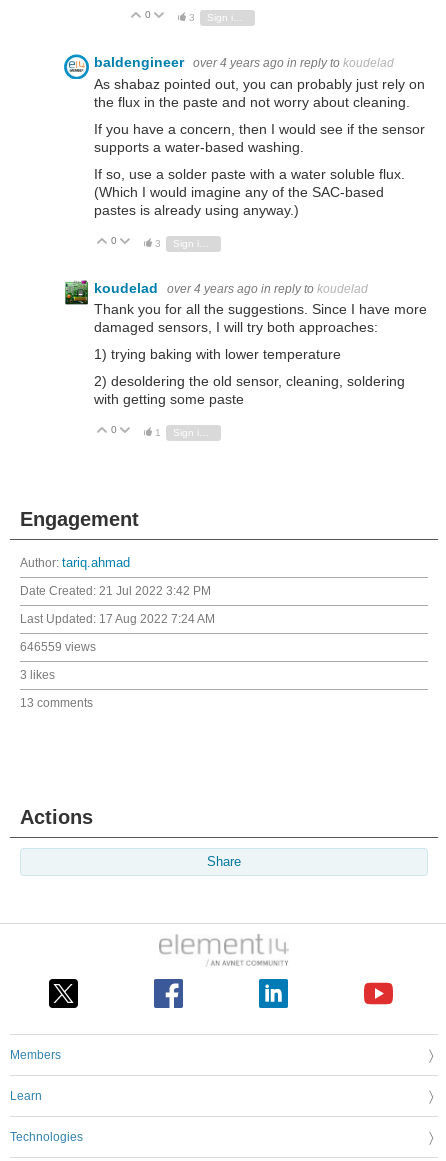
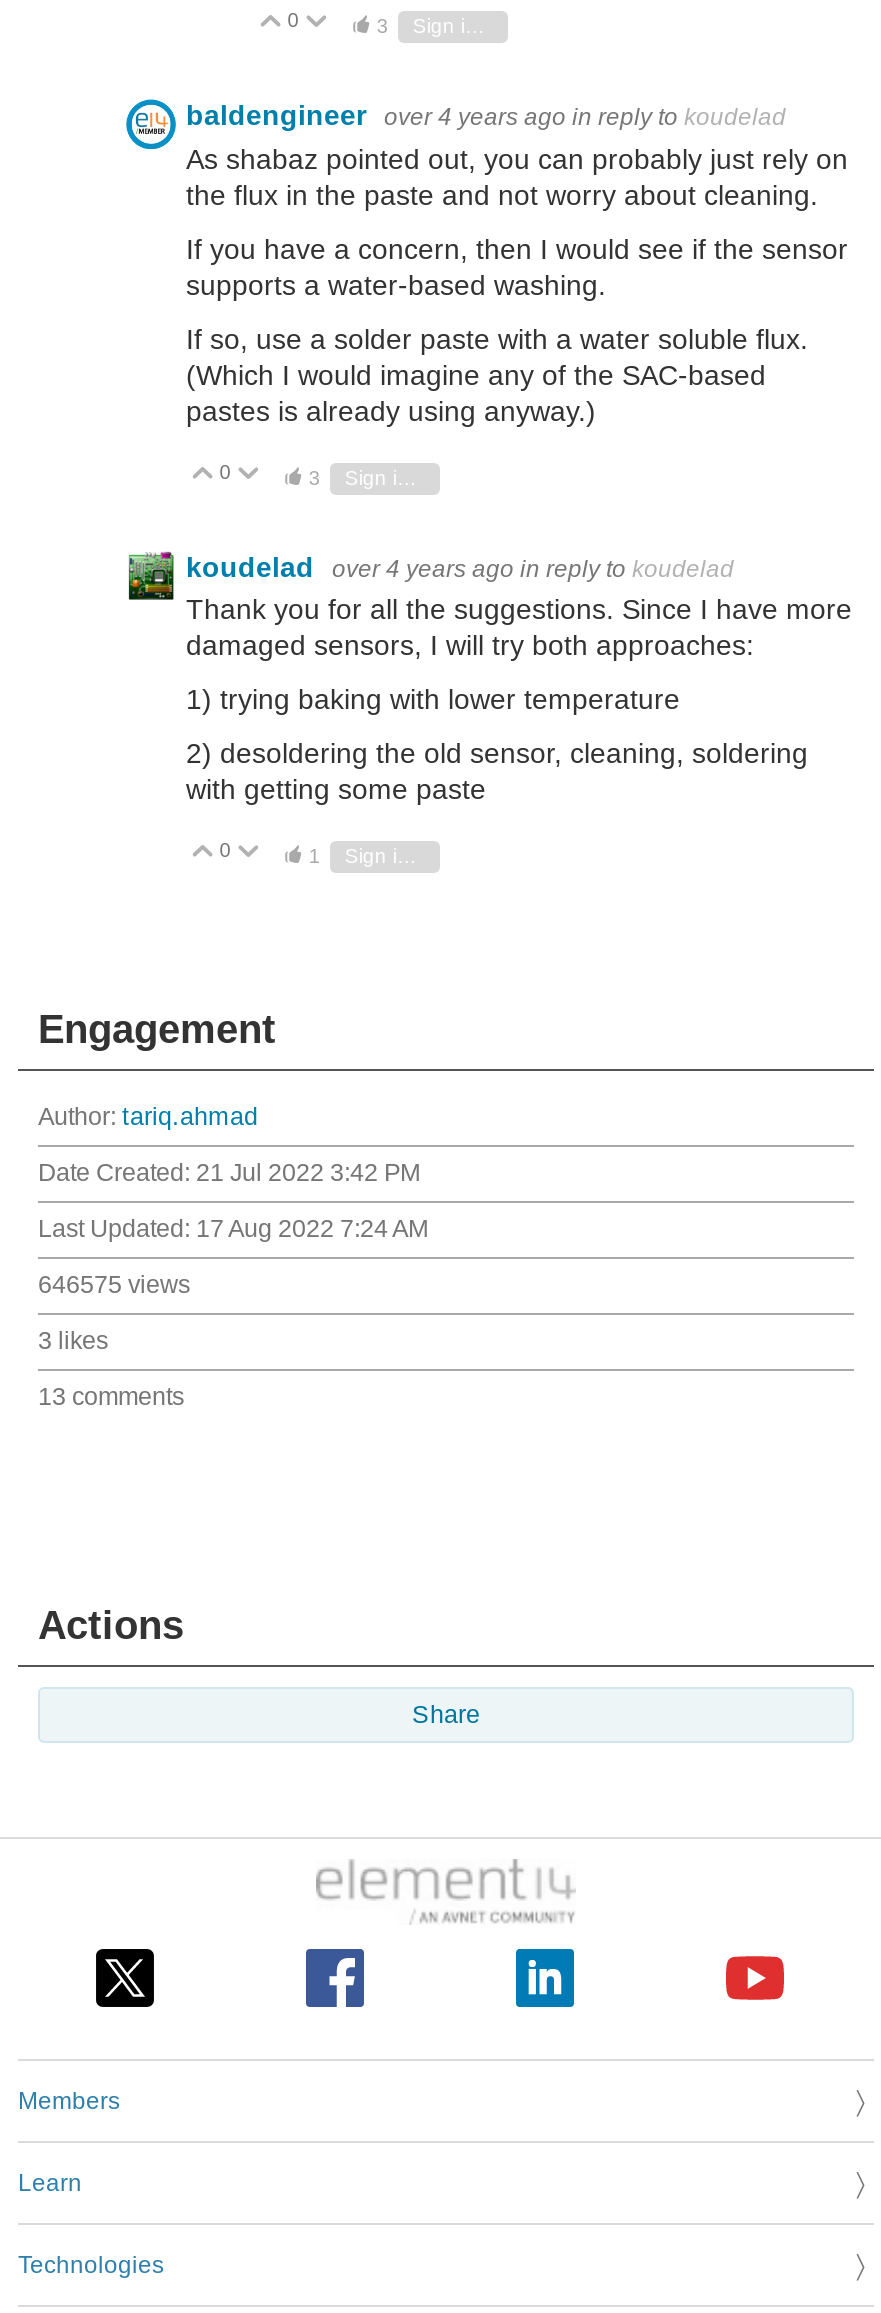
- 646559 views
+ 646575 views
